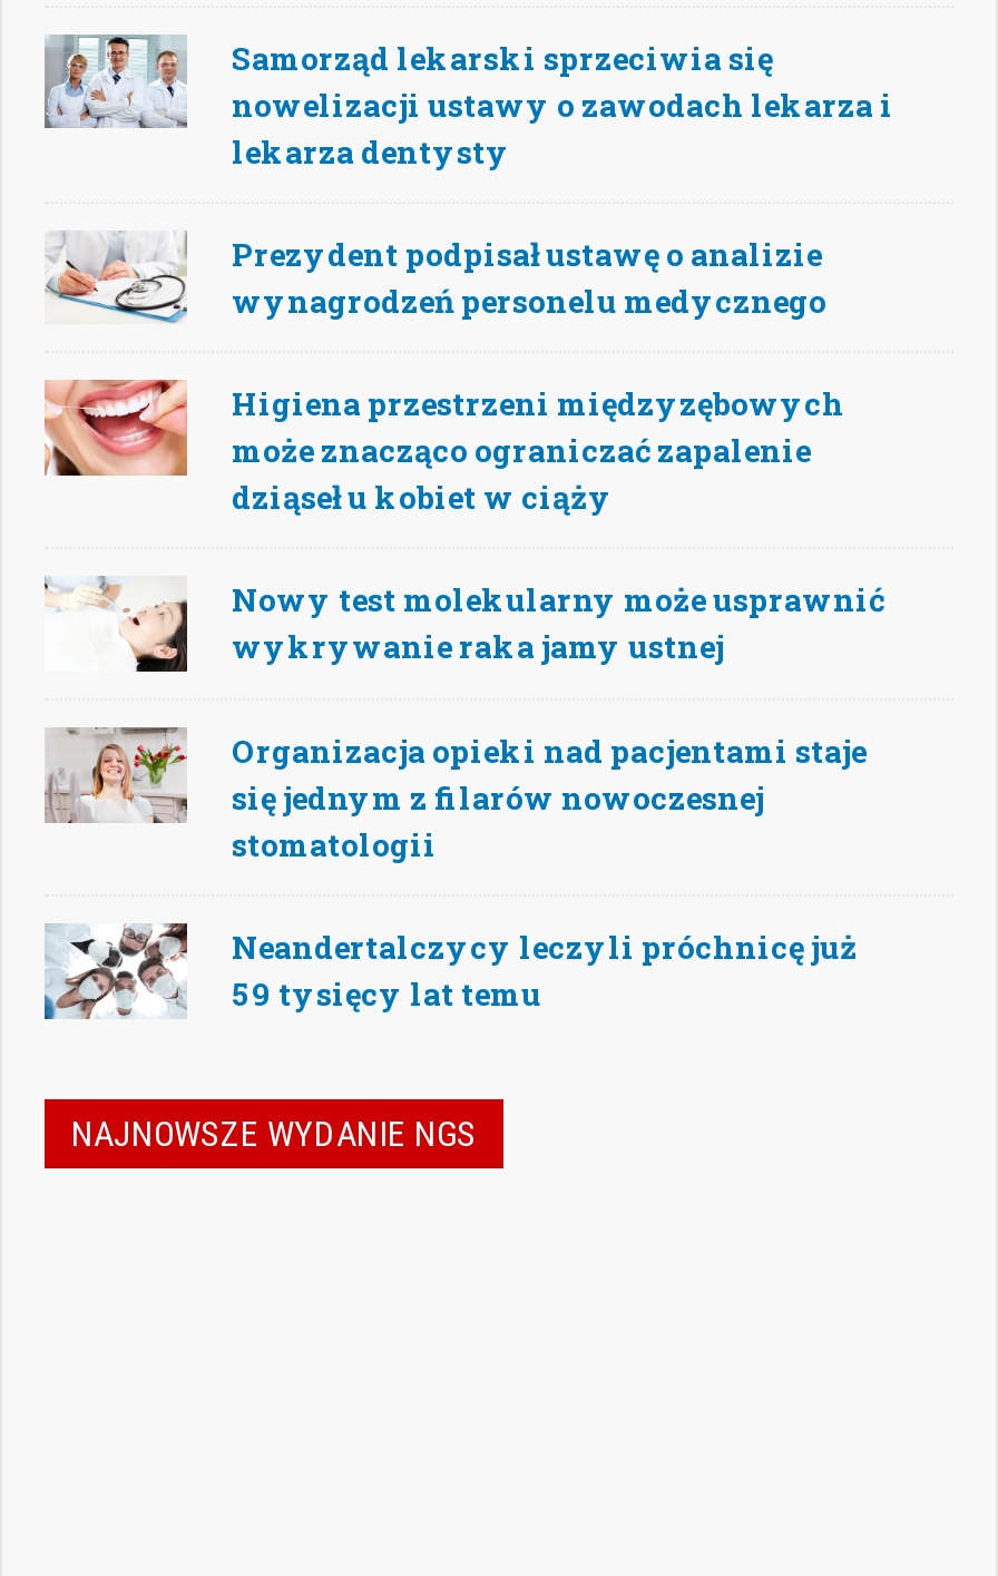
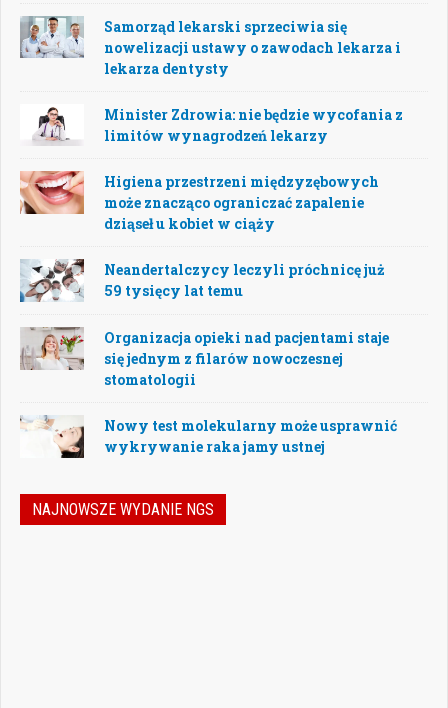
- [image]
- Prezydent podpisał ustawę o analizie
- wynagrodzeń personelu medycznego
+ [image]
+ Minister Zdrowia: nie będzie wycofania z
+ limitów wynagrodzeń lekarzy

moved down: [image] | Nowy test molekularny może usprawnić | wykrywanie raka jamy ustnej

moved up: [image] | Neandertalczycy leczyli próchnicę już | 59 tysięcy lat temu
